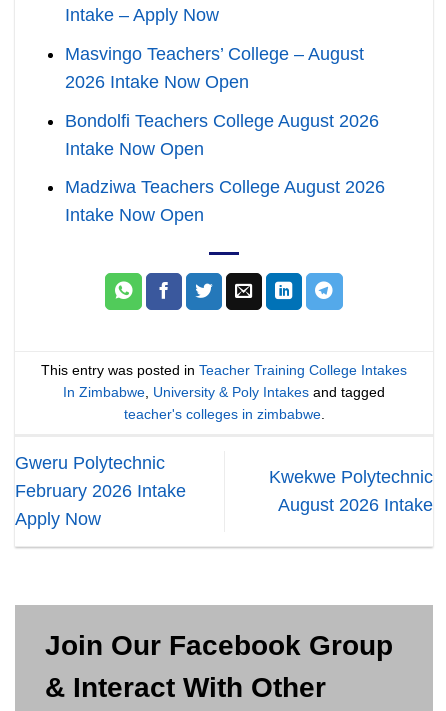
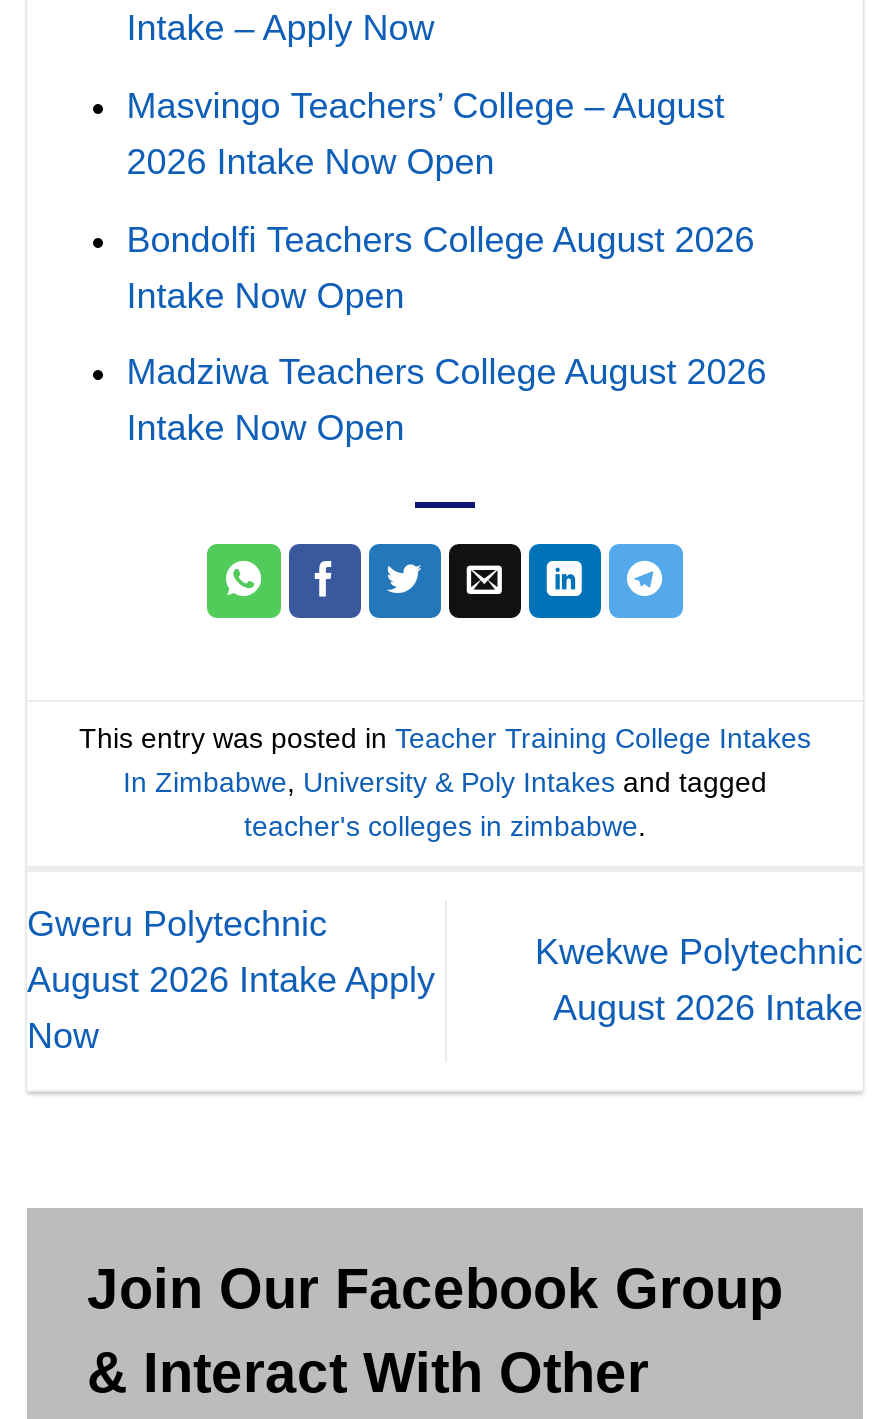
- February 2026 Intake
- Apply Now
+ August 2026 Intake Apply
+ Now
